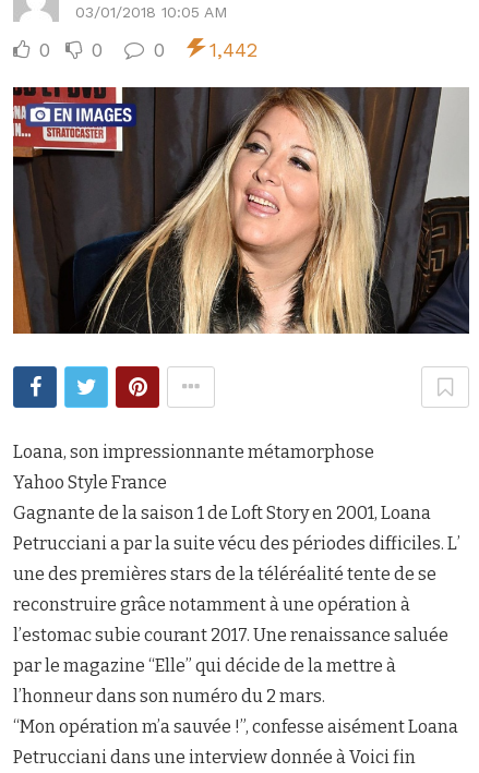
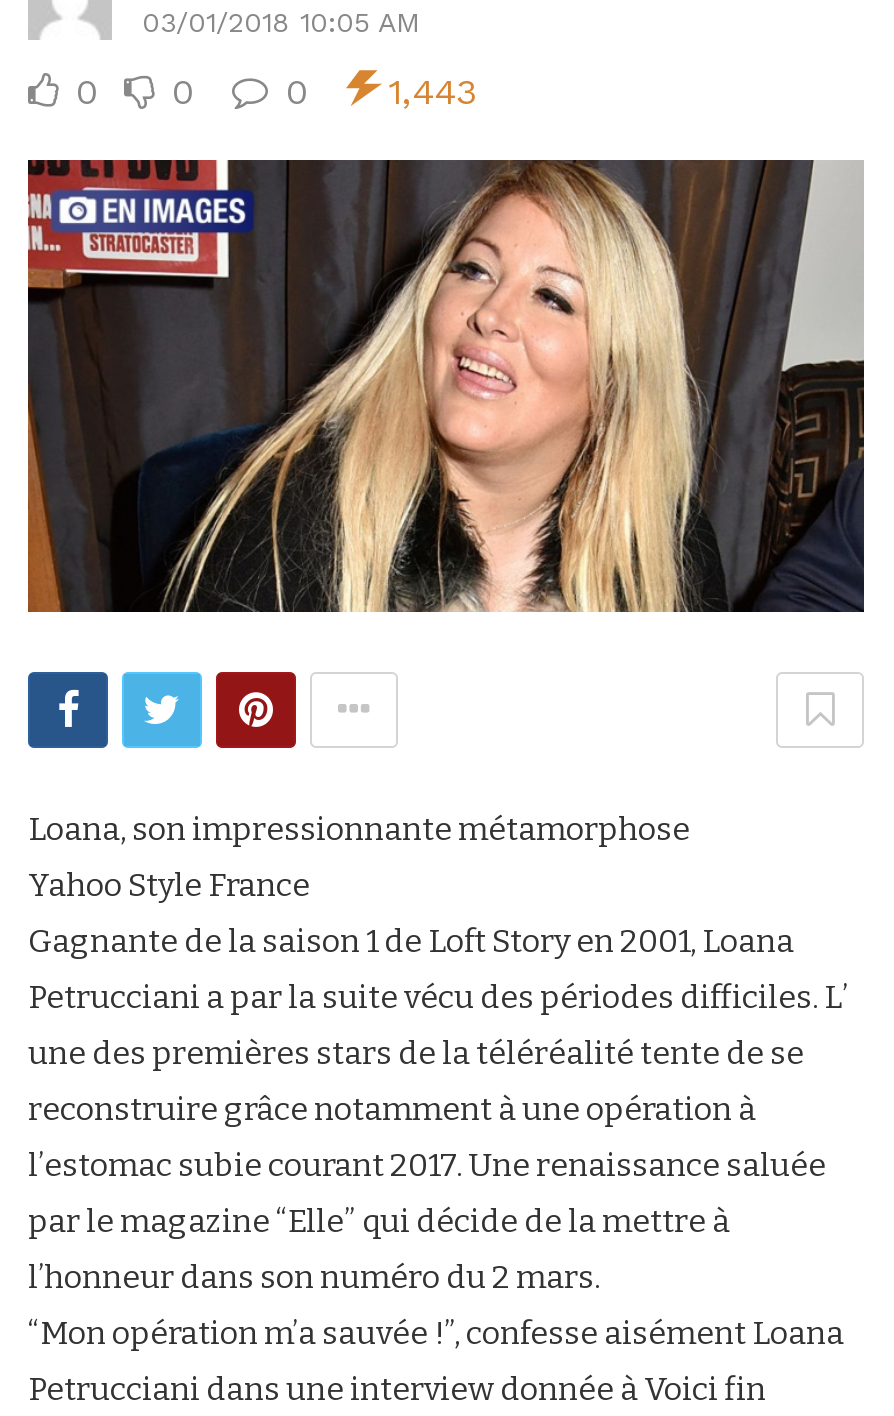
- 1,442
+ 1,443
